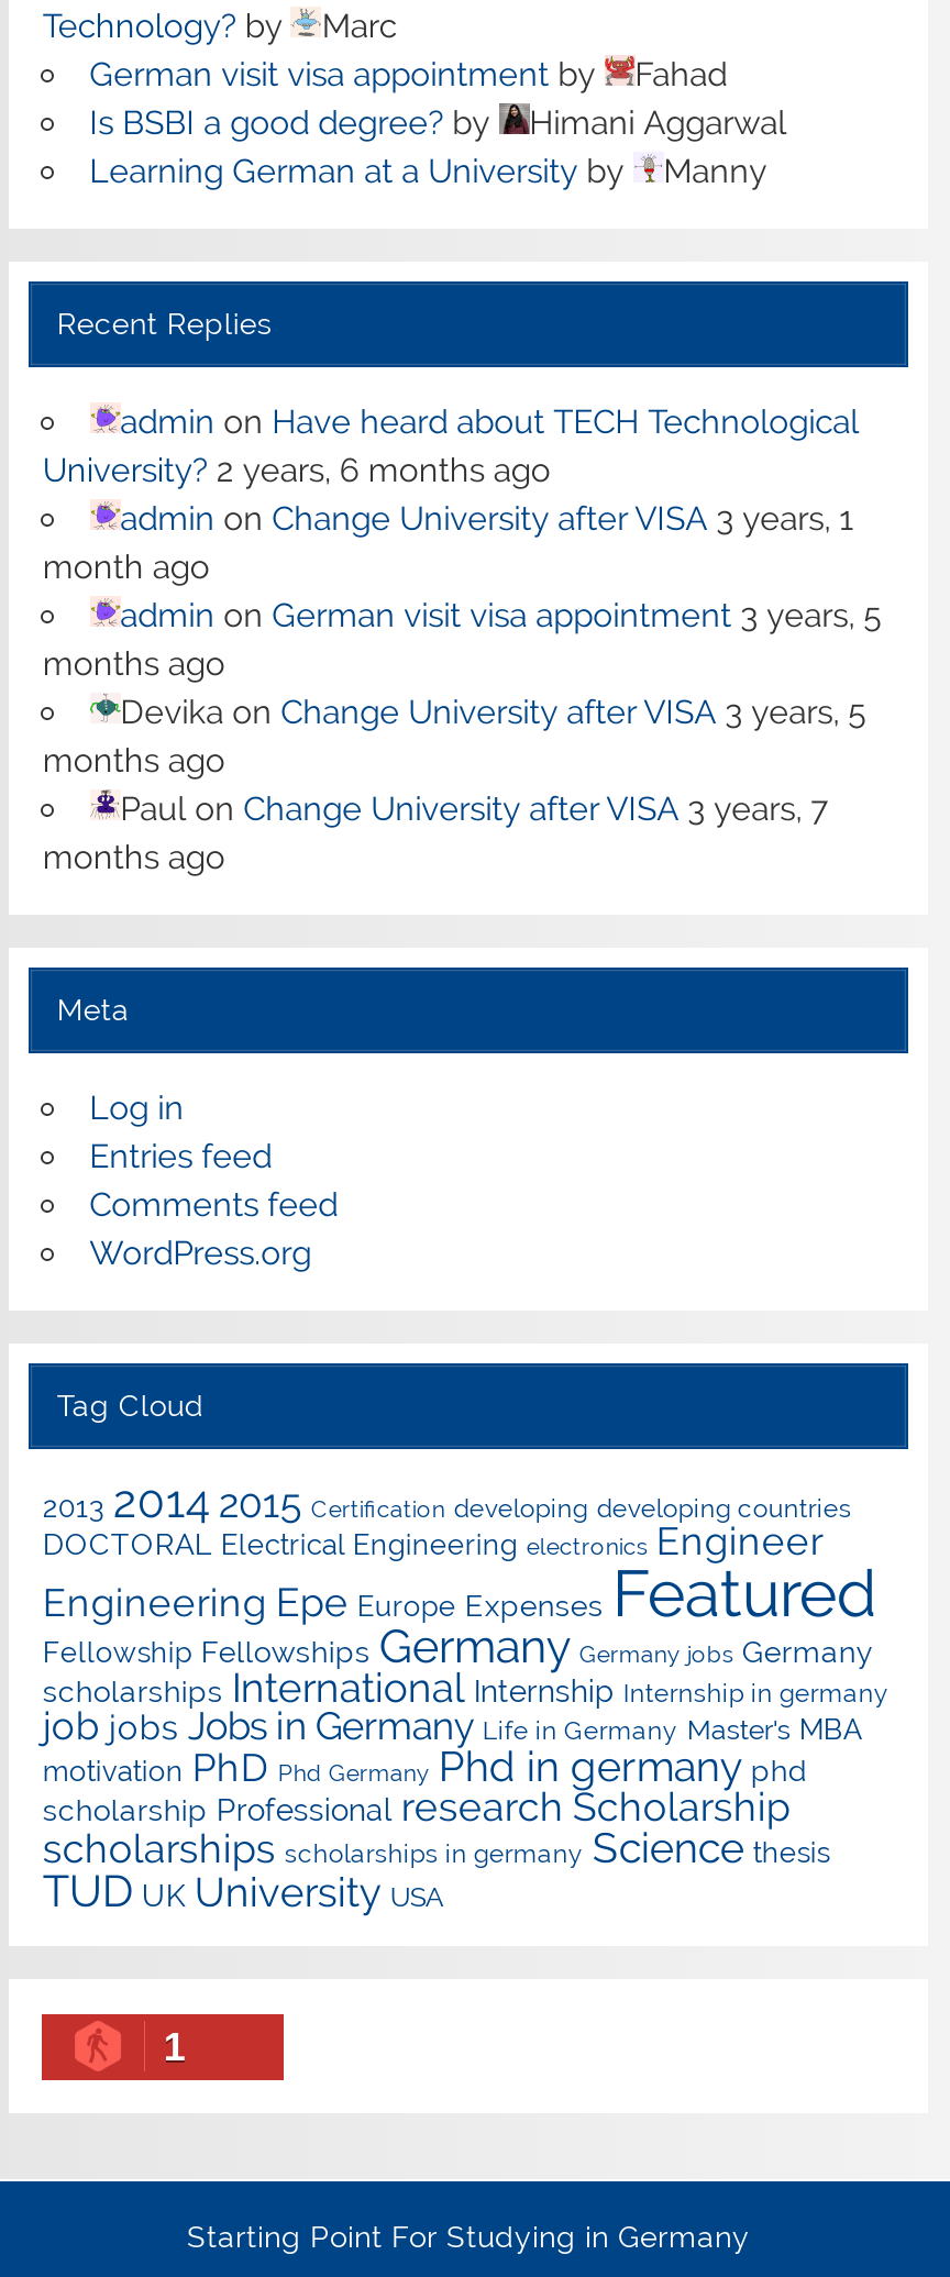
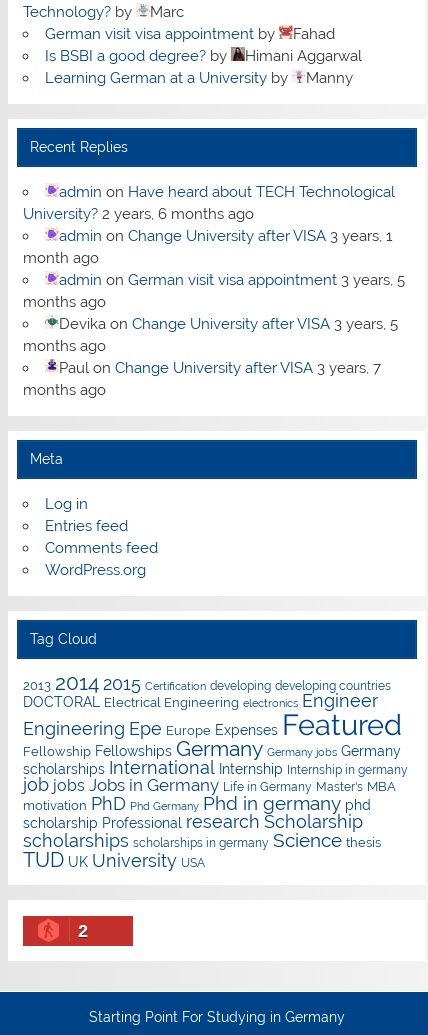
- 1
+ 2
